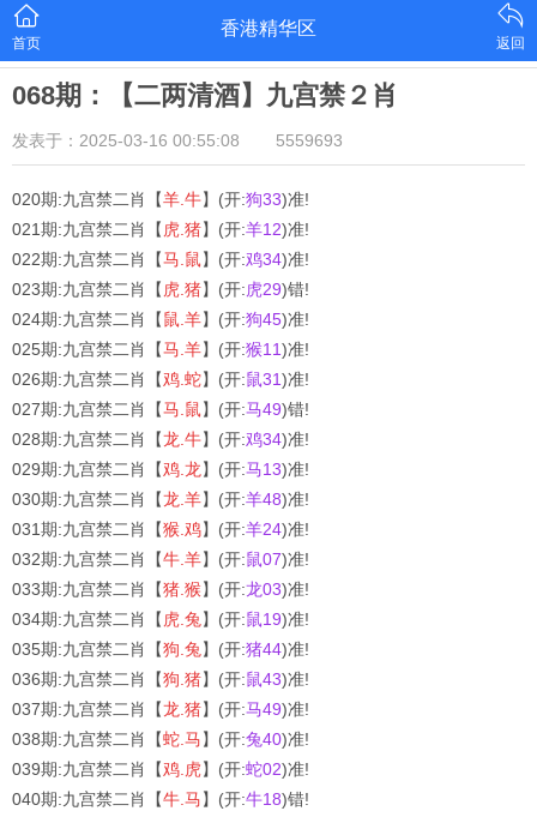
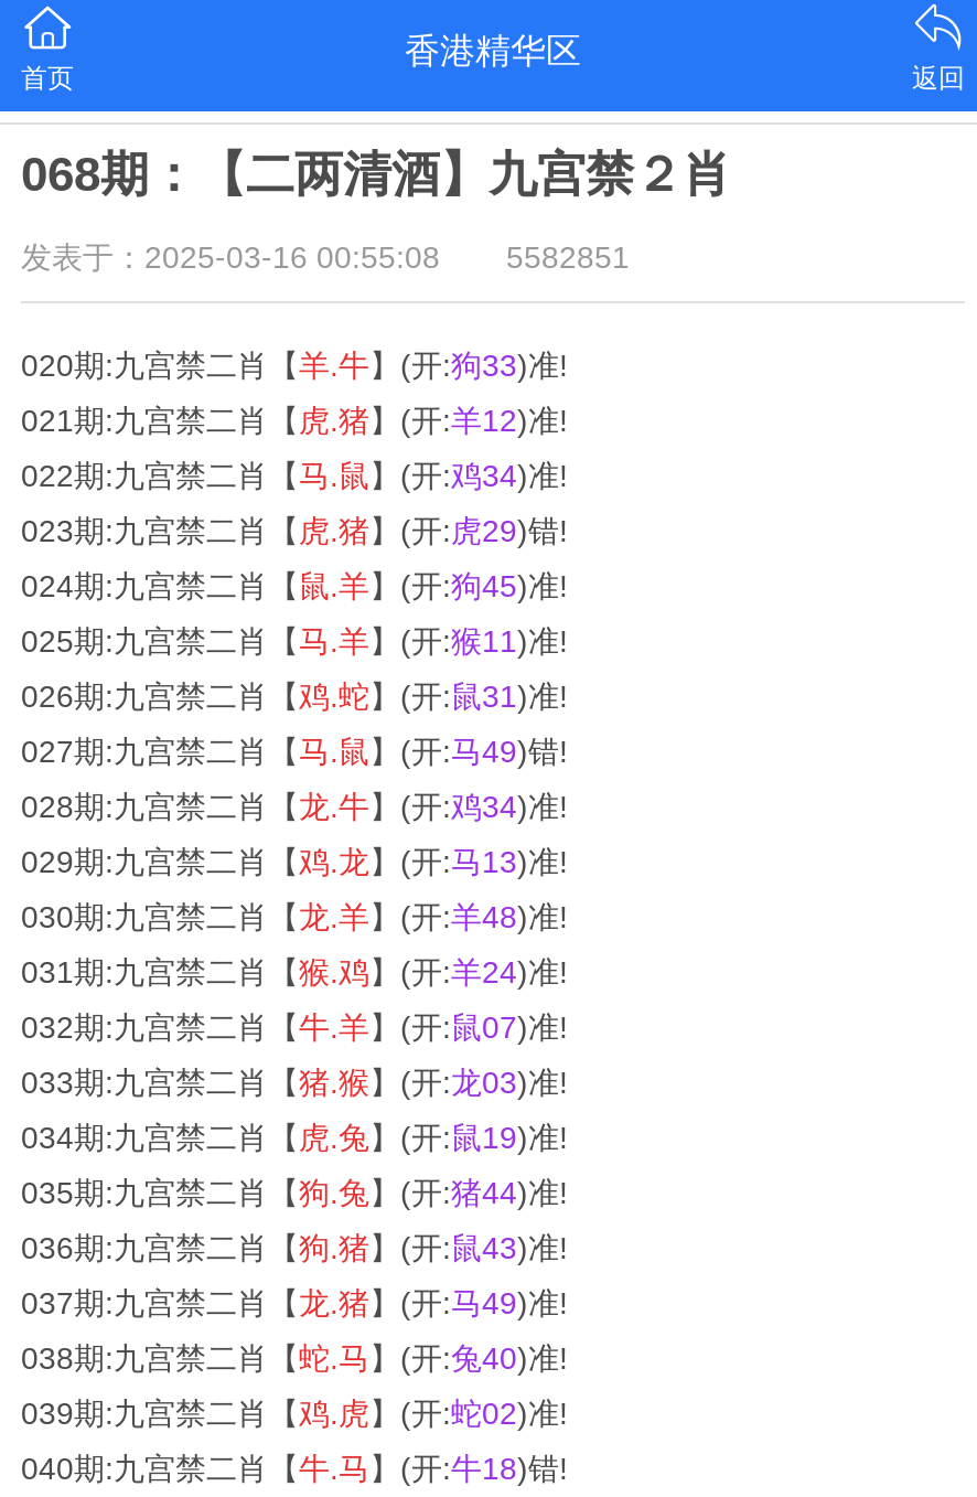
- 发表于：2025-03-16 00:55:08 5559693
+ 发表于：2025-03-16 00:55:08 5582851
